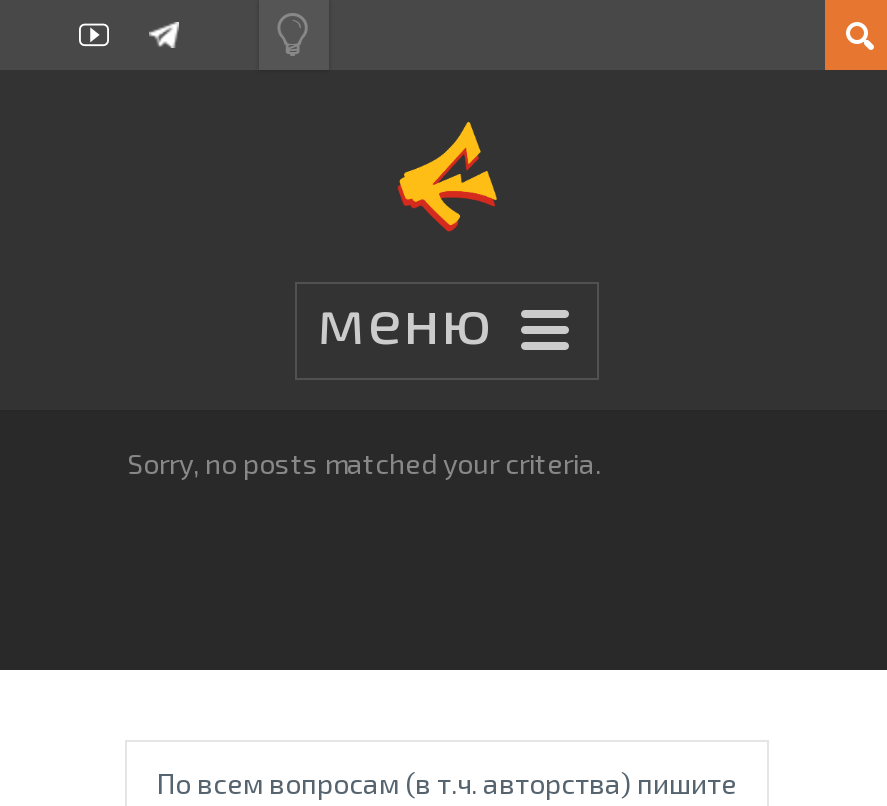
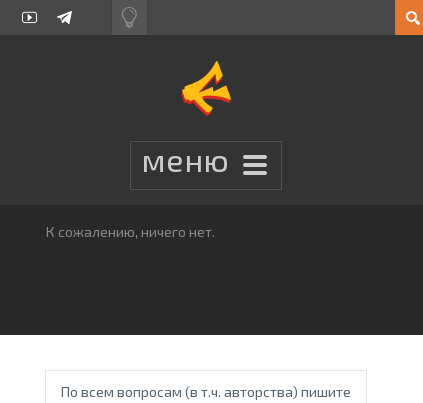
- Sorry, no posts matched your criteria.
+ К сожалению, ничего нет.
